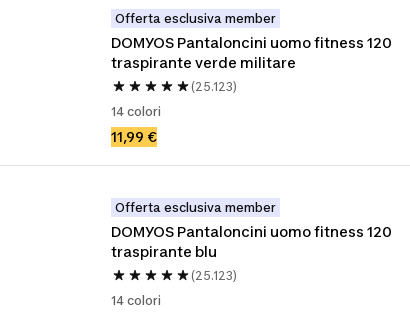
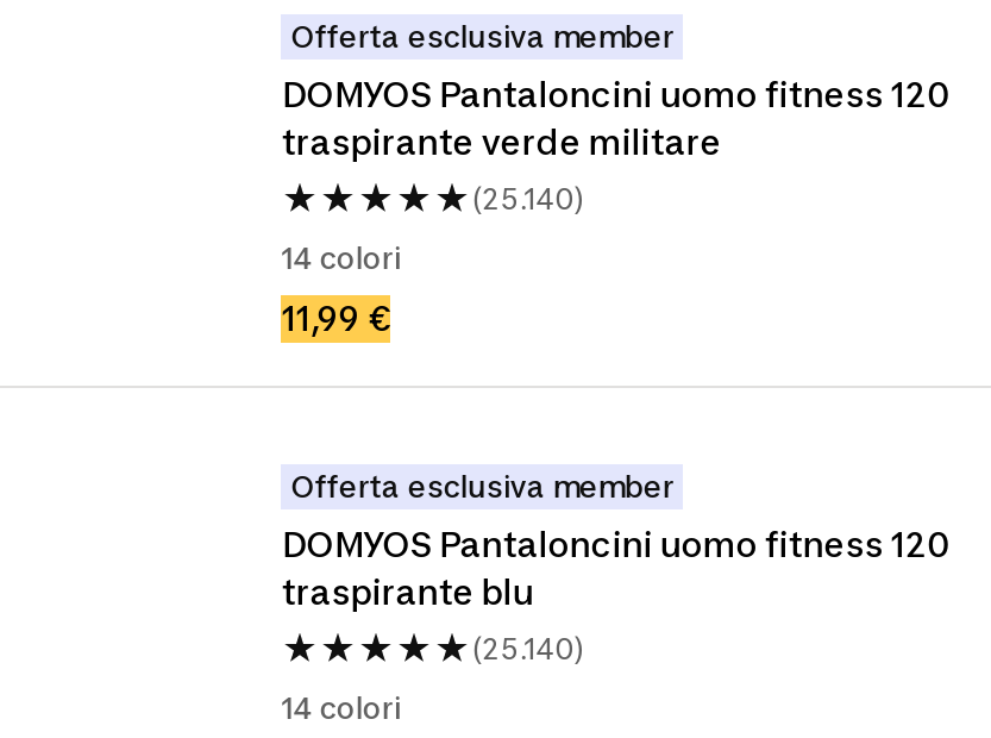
- (25.123)
+ (25.140)

- (25.123)
+ (25.140)
